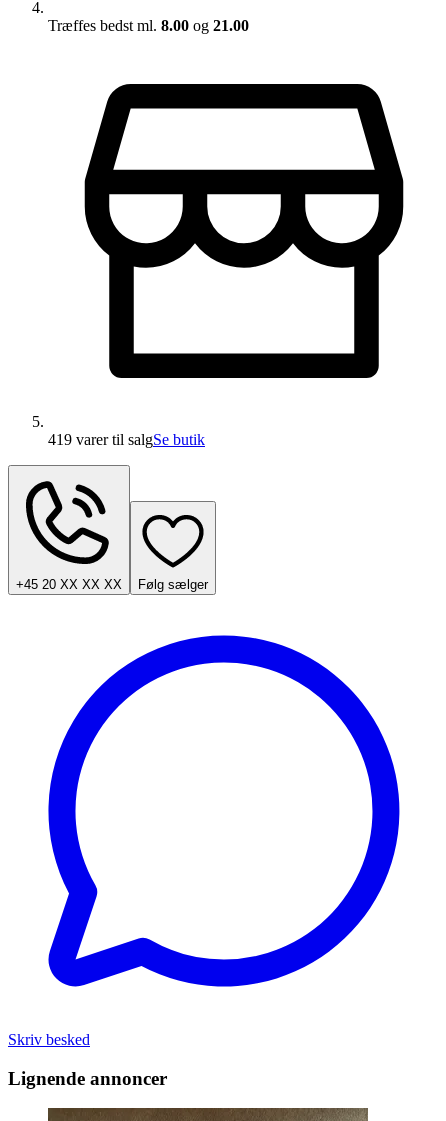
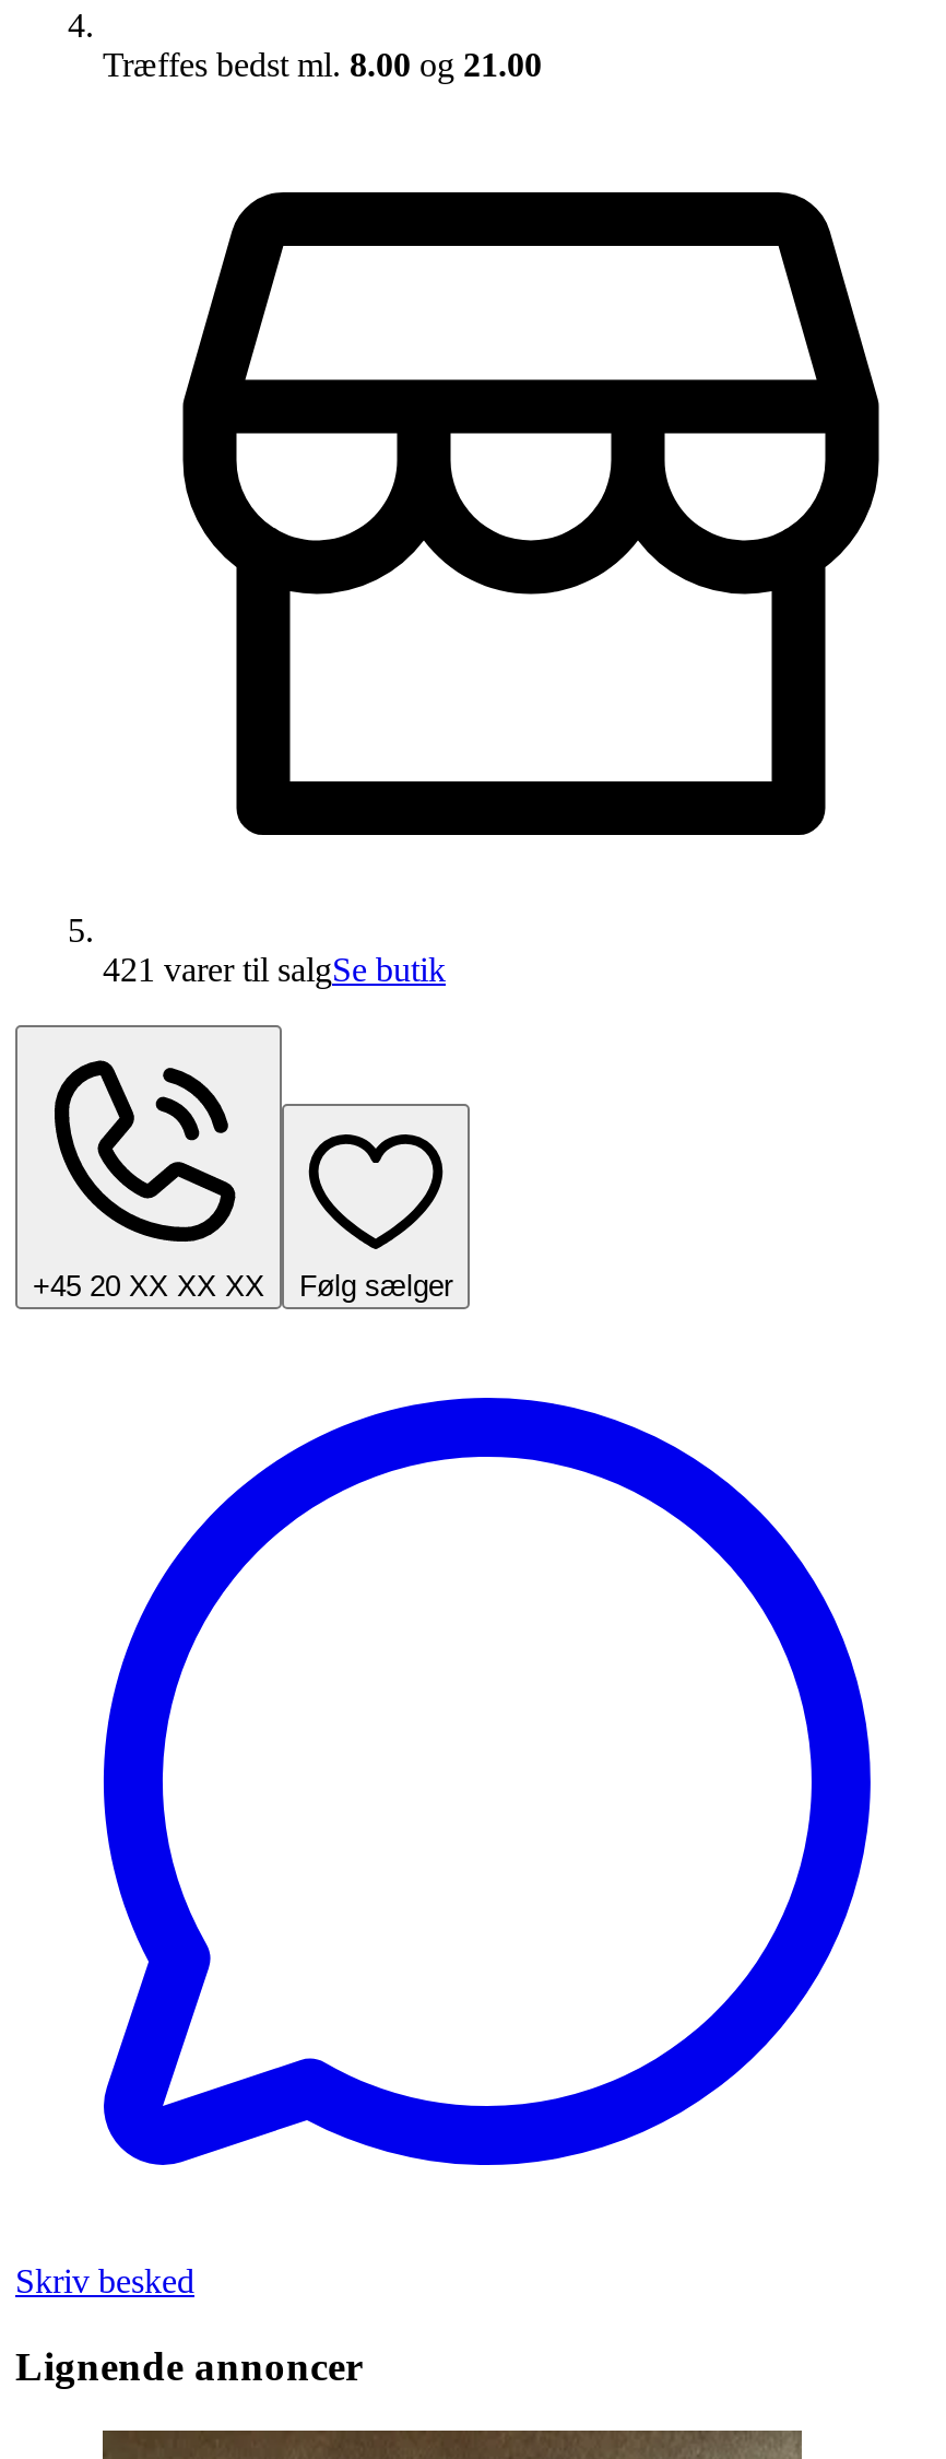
- 419 varer til salgSe butik
+ 421 varer til salgSe butik
